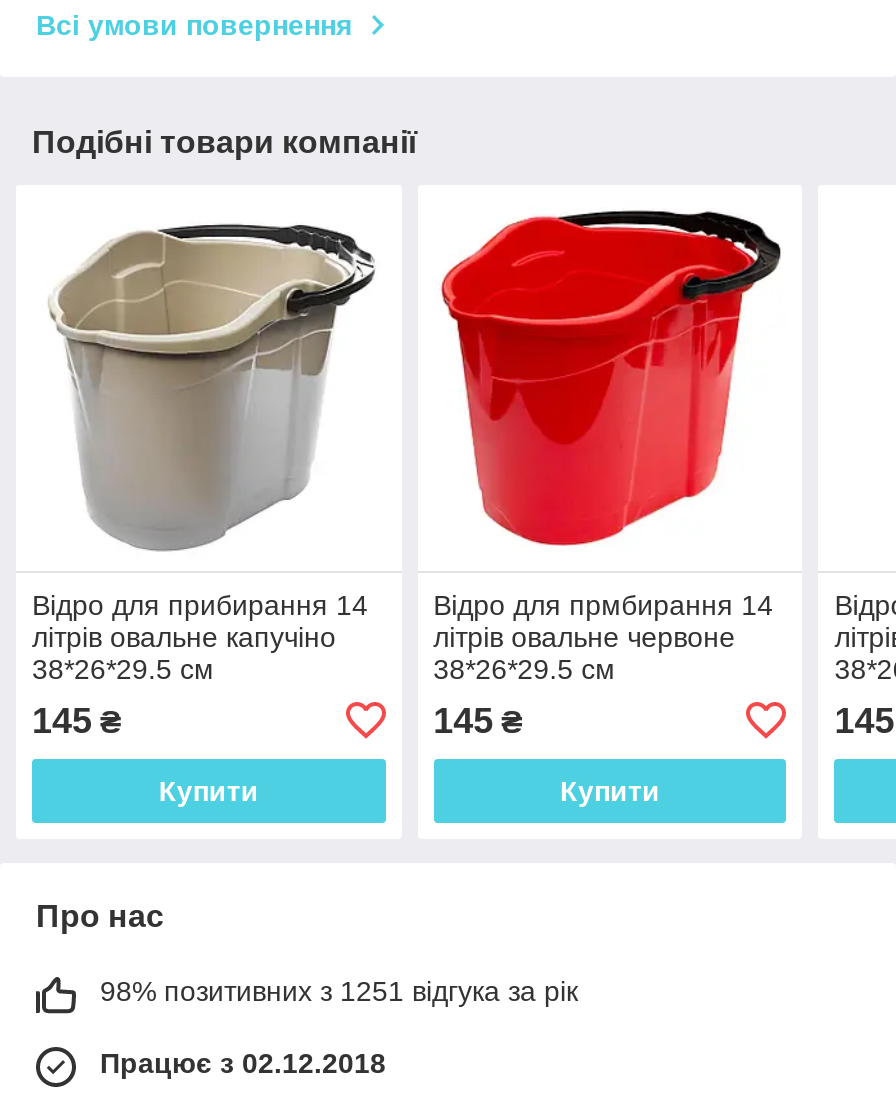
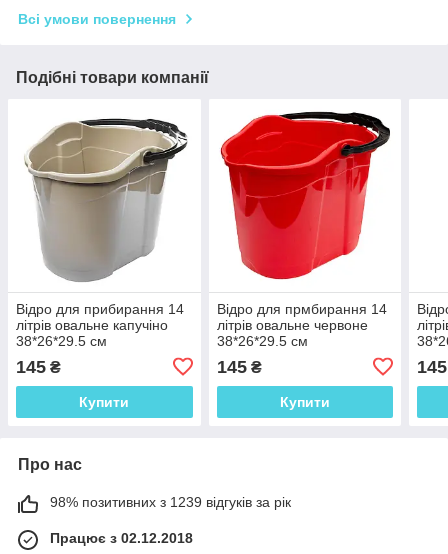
- 98% позитивних з 1251 відгука за рік
+ 98% позитивних з 1239 відгуків за рік
